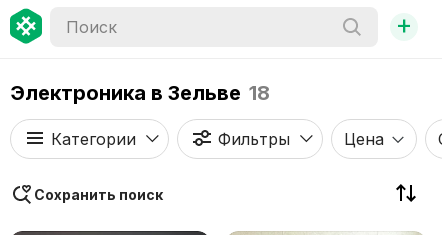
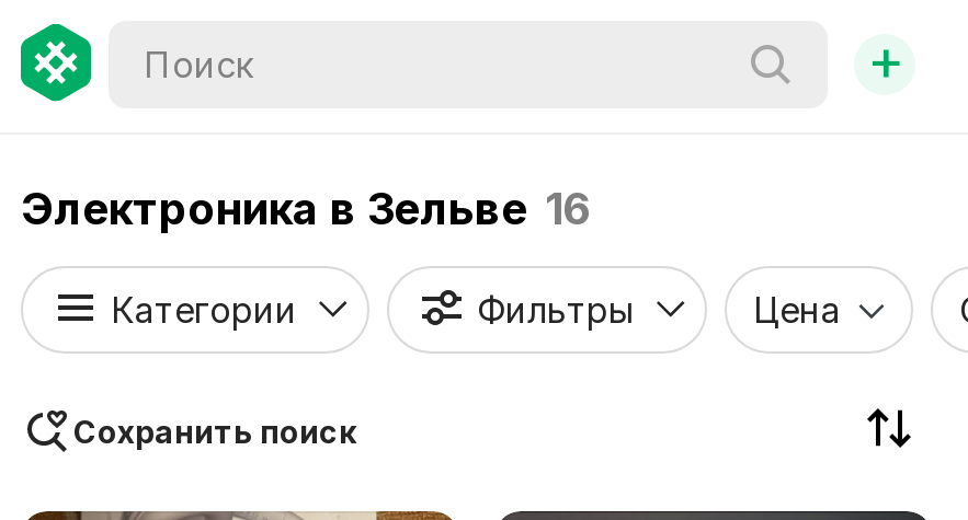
- Электроника в Зельве 18
+ Электроника в Зельве 16
